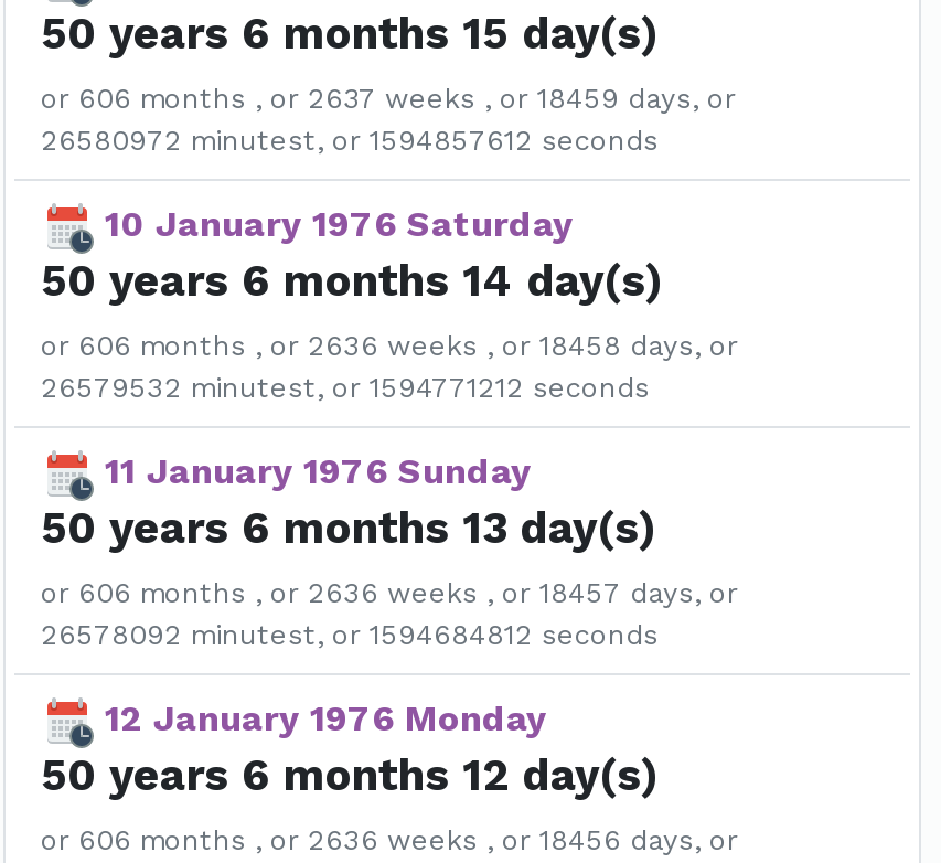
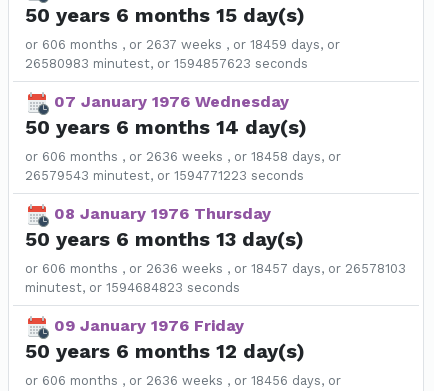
- 26580972 minutest, or 1594857612 seconds
+ 26580983 minutest, or 1594857623 seconds

- 10 January 1976 Saturday
+ 07 January 1976 Wednesday

- 26579532 minutest, or 1594771212 seconds
+ 26579543 minutest, or 1594771223 seconds

- 11 January 1976 Sunday
+ 08 January 1976 Thursday

- or 606 months , or 2636 weeks , or 18457 days, or
- 26578092 minutest, or 1594684812 seconds
+ or 606 months , or 2636 weeks , or 18457 days, or 26578103
+ minutest, or 1594684823 seconds

- 12 January 1976 Monday
+ 09 January 1976 Friday
